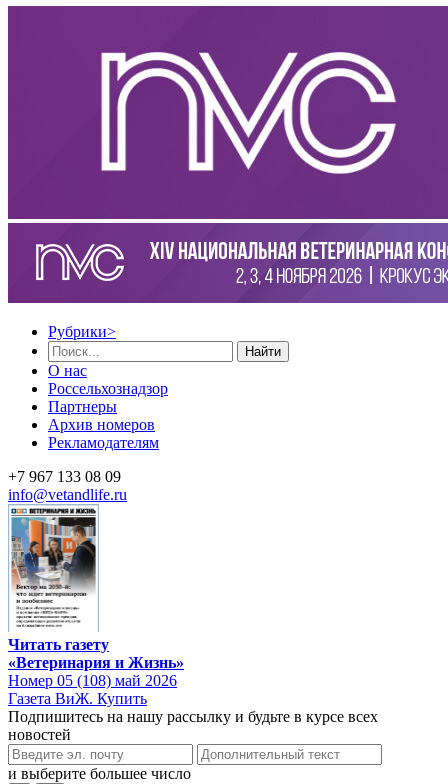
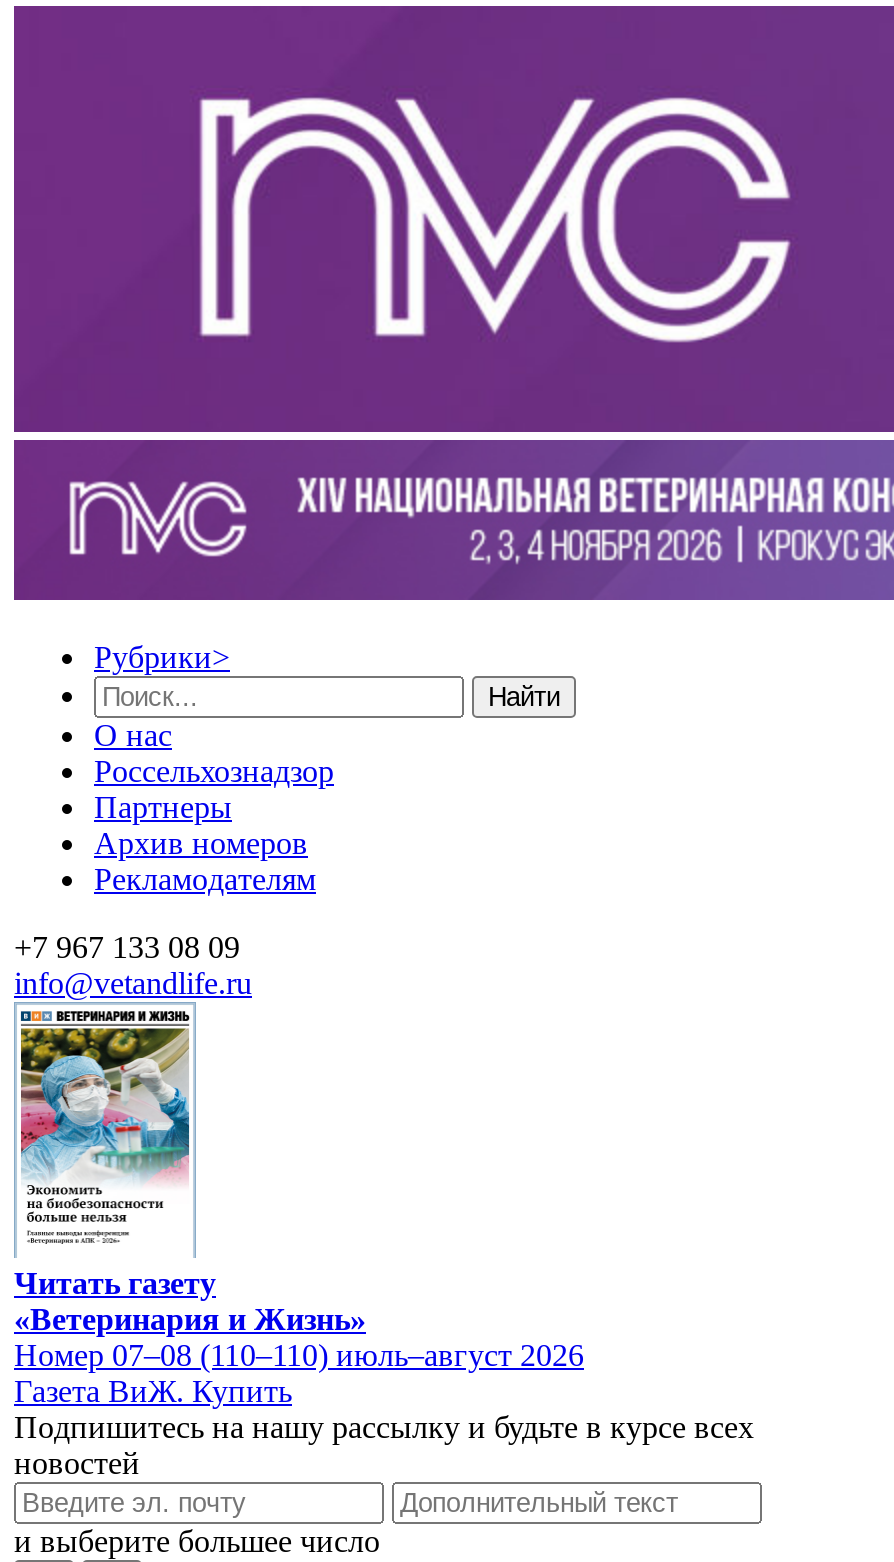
- [image]
+ [image]

- Номер 05 (108) май 2026
+ Номер 07–08 (110–110) июль–август 2026
